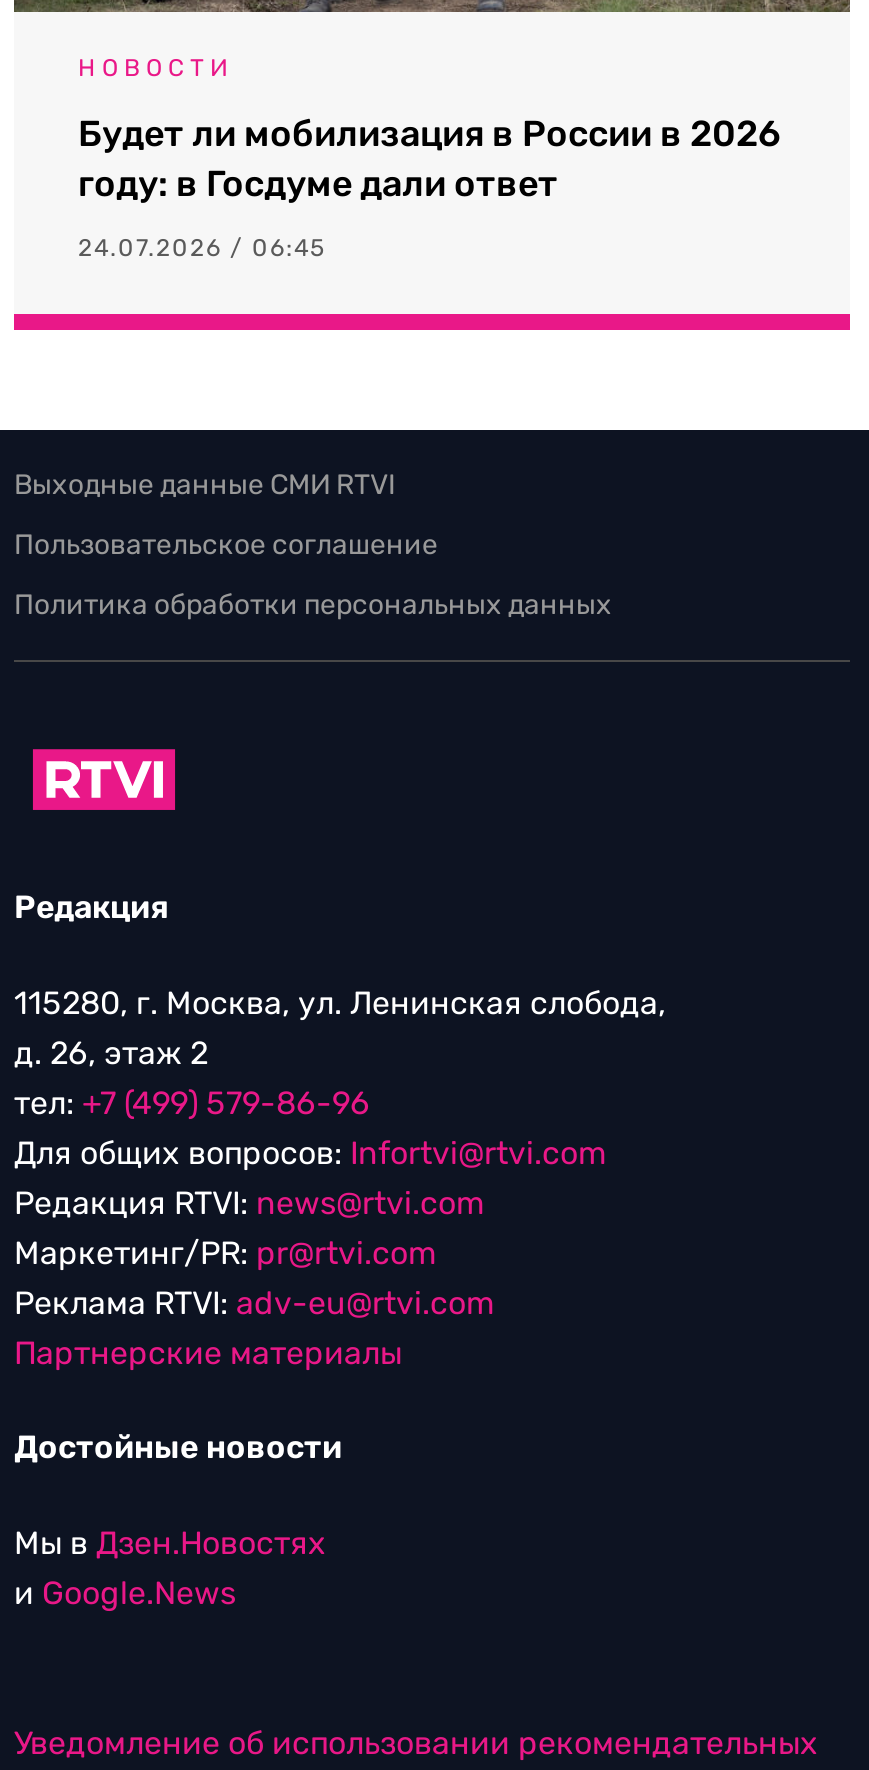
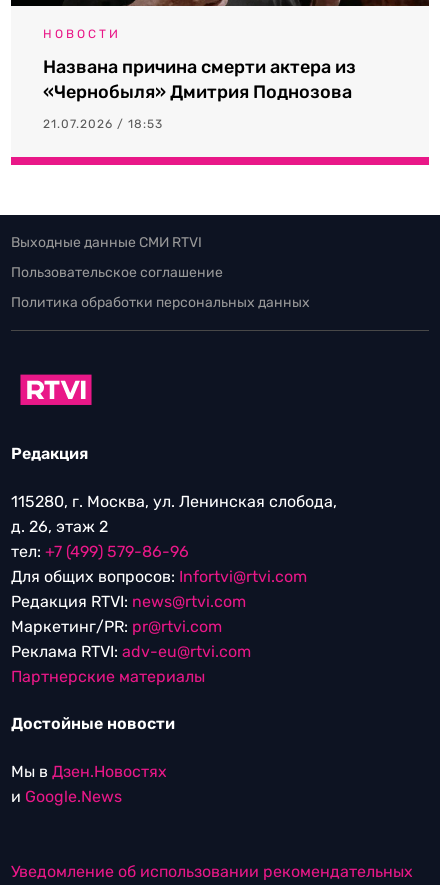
- Будет ли мобилизация в России в 2026
- году: в Госдуме дали ответ
+ Названа причина смерти актера из
+ «Чернобыля» Дмитрия Поднозова

- 24.07.2026 / 06:45
+ 21.07.2026 / 18:53
